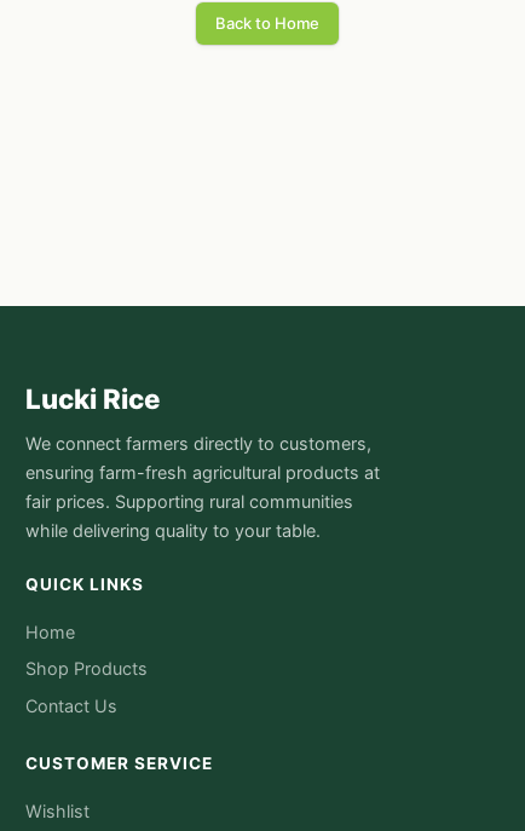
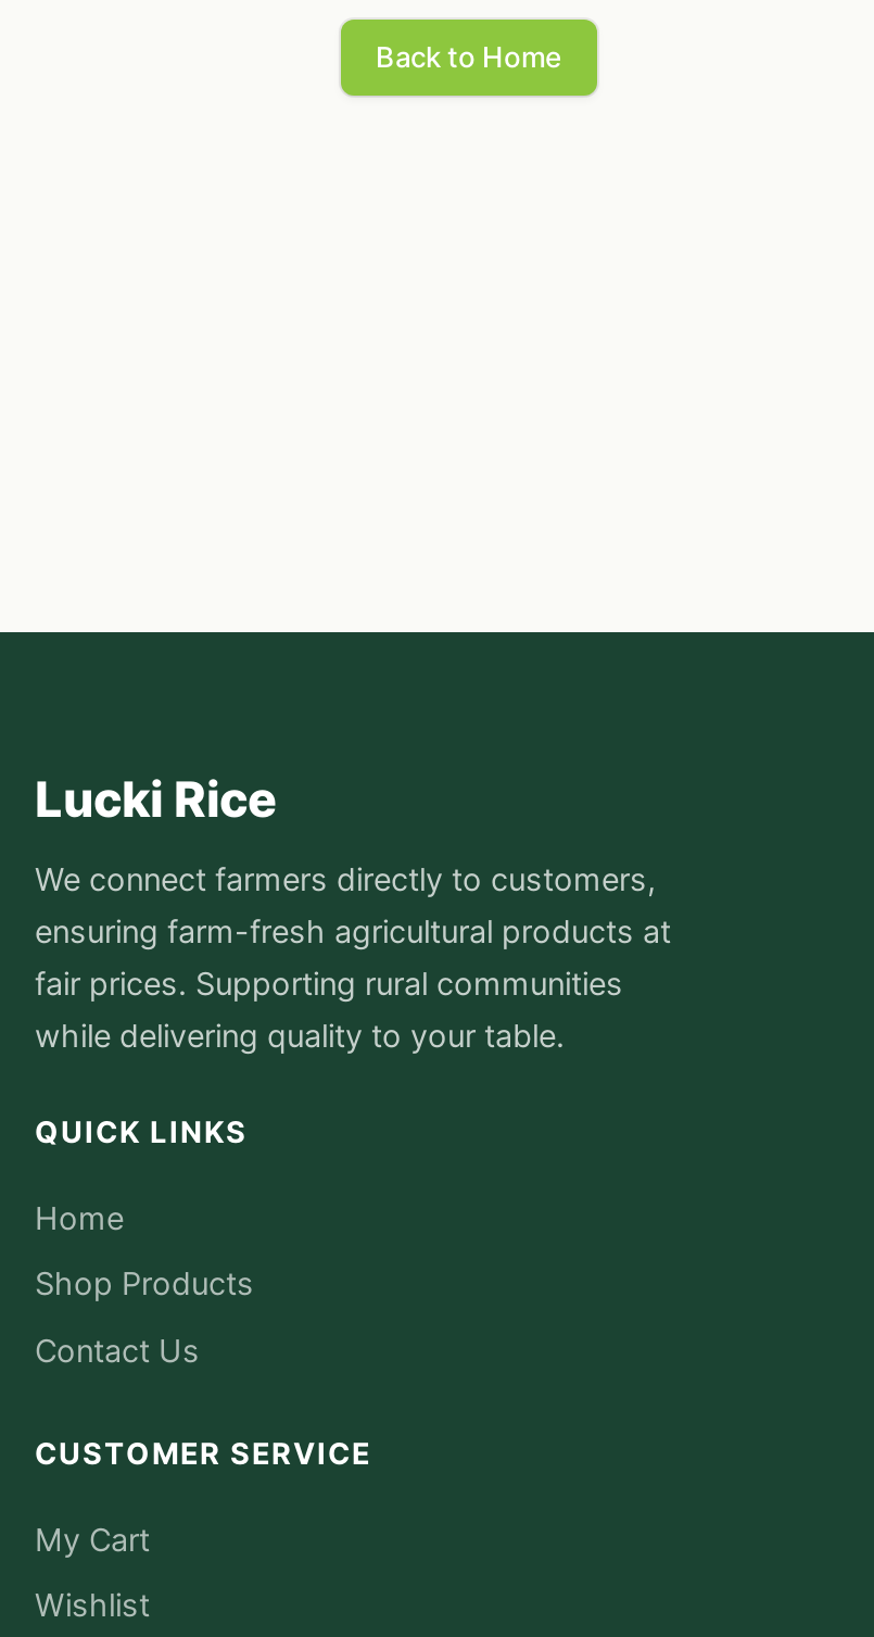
+ My Cart
